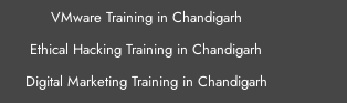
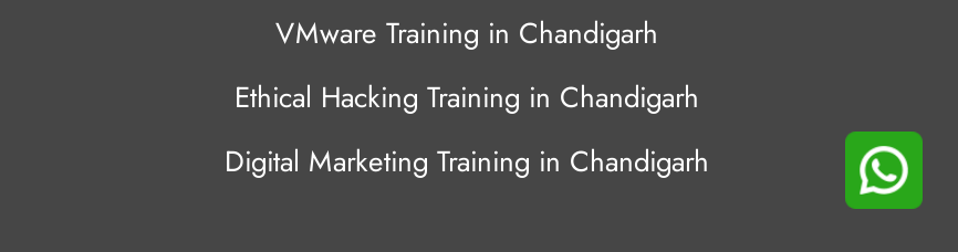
+ [image]
